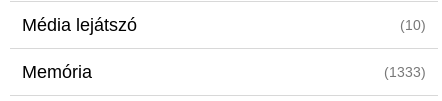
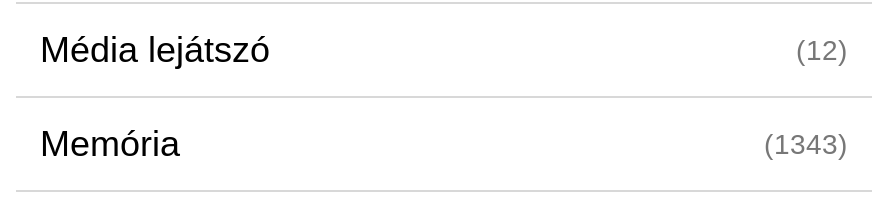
- (10)
+ (12)

- (1333)
+ (1343)
